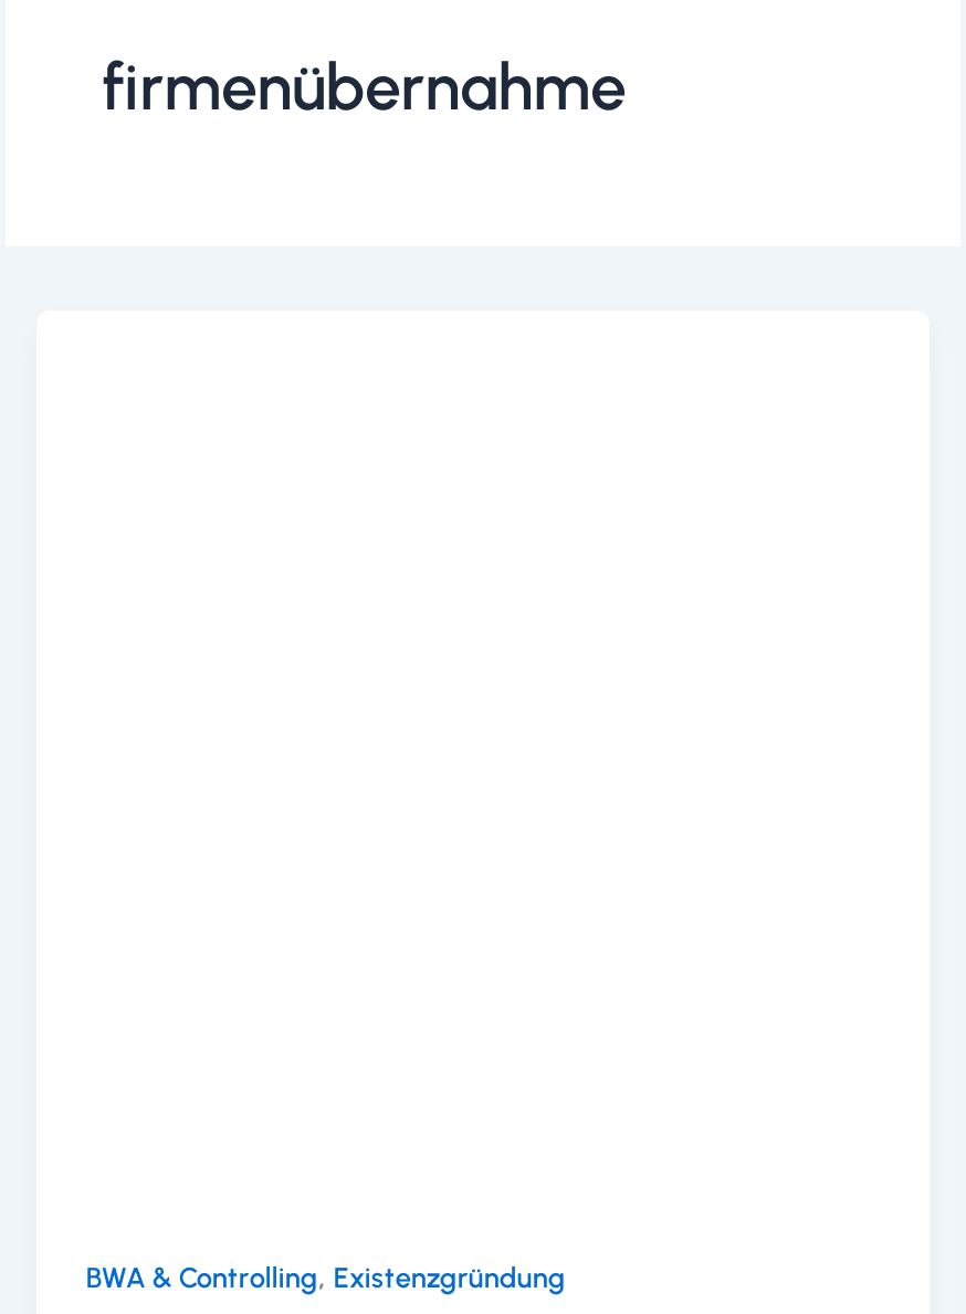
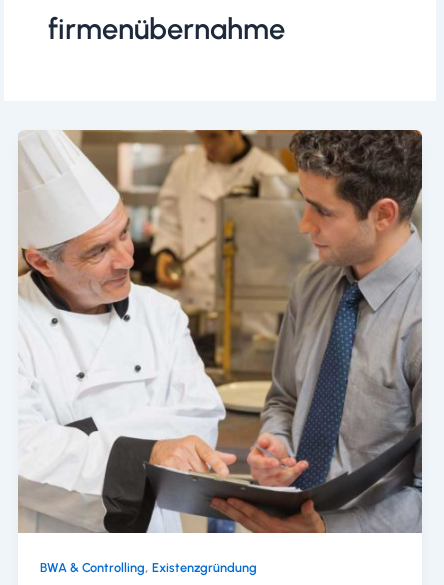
+ [image]
